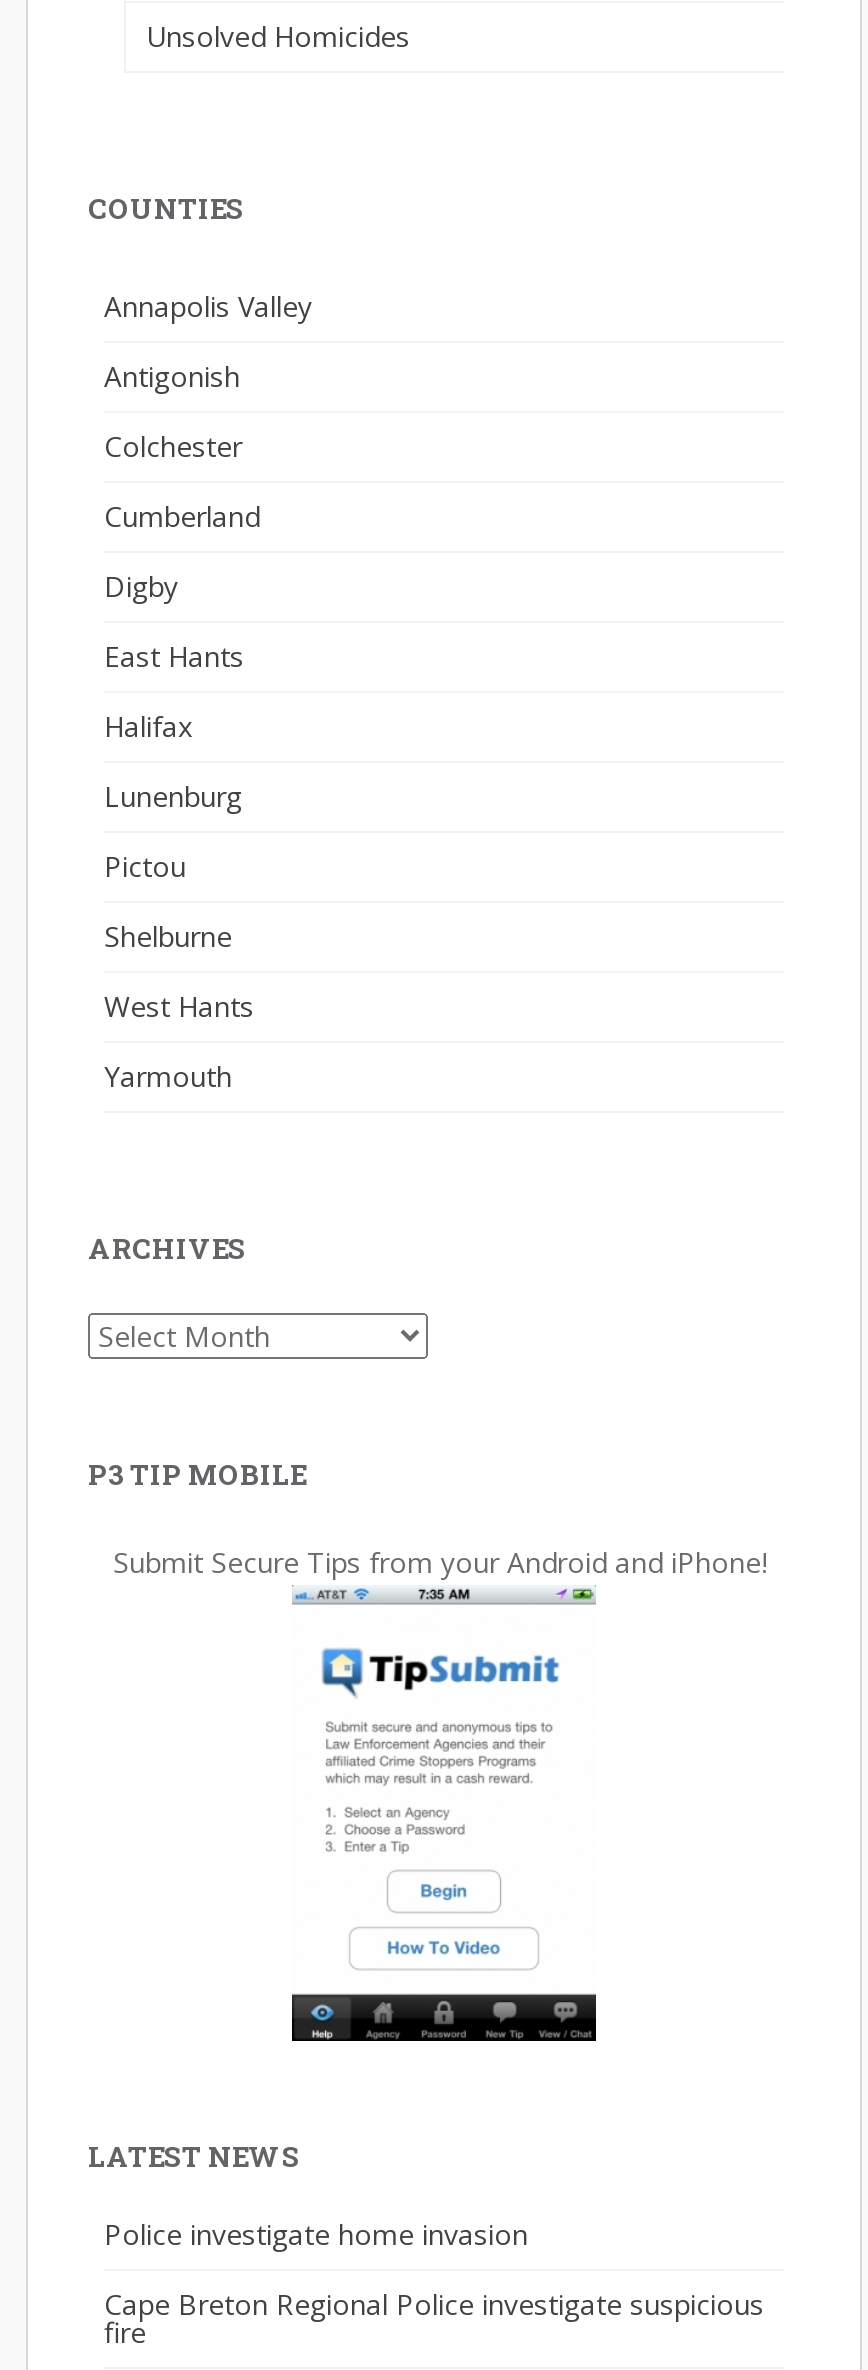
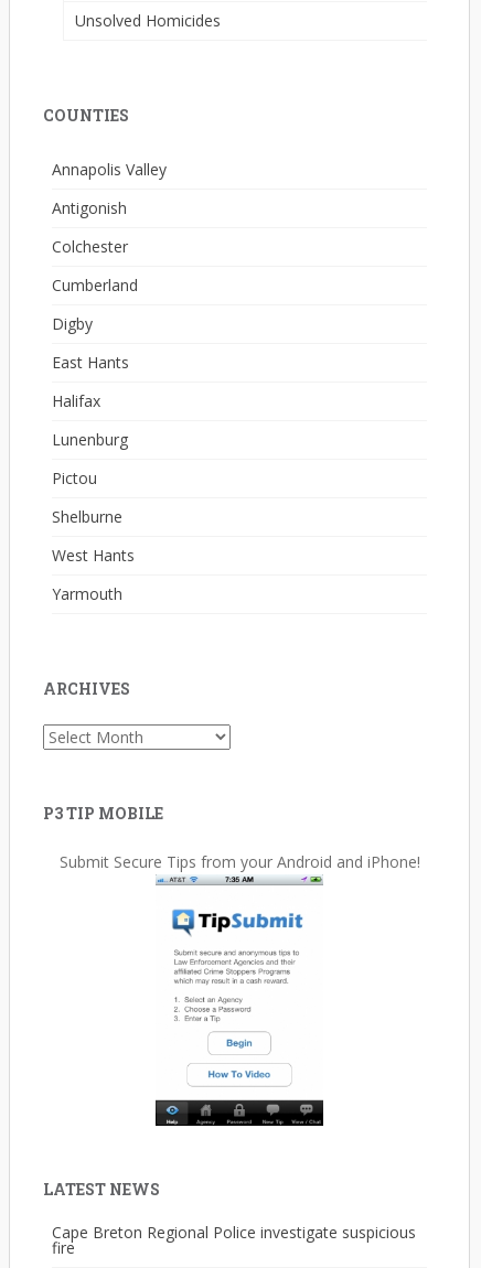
- Police investigate home invasion
